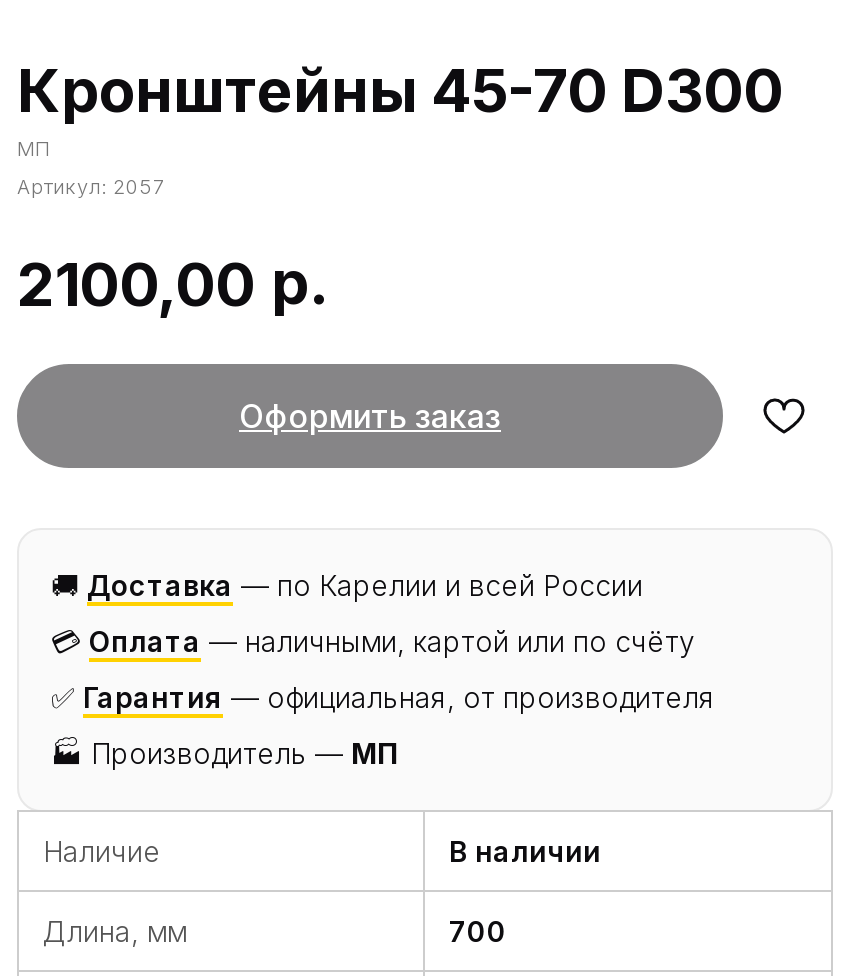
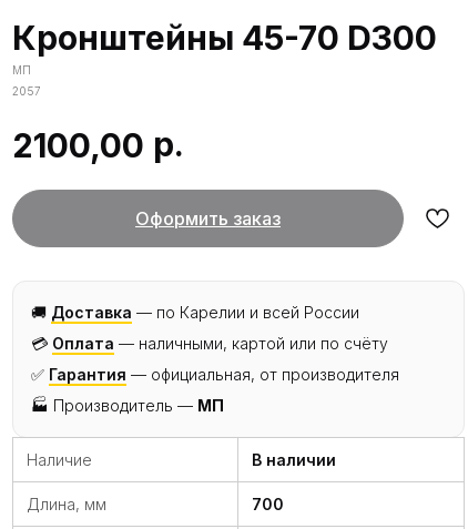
- Артикул: 2057
+ 2057
